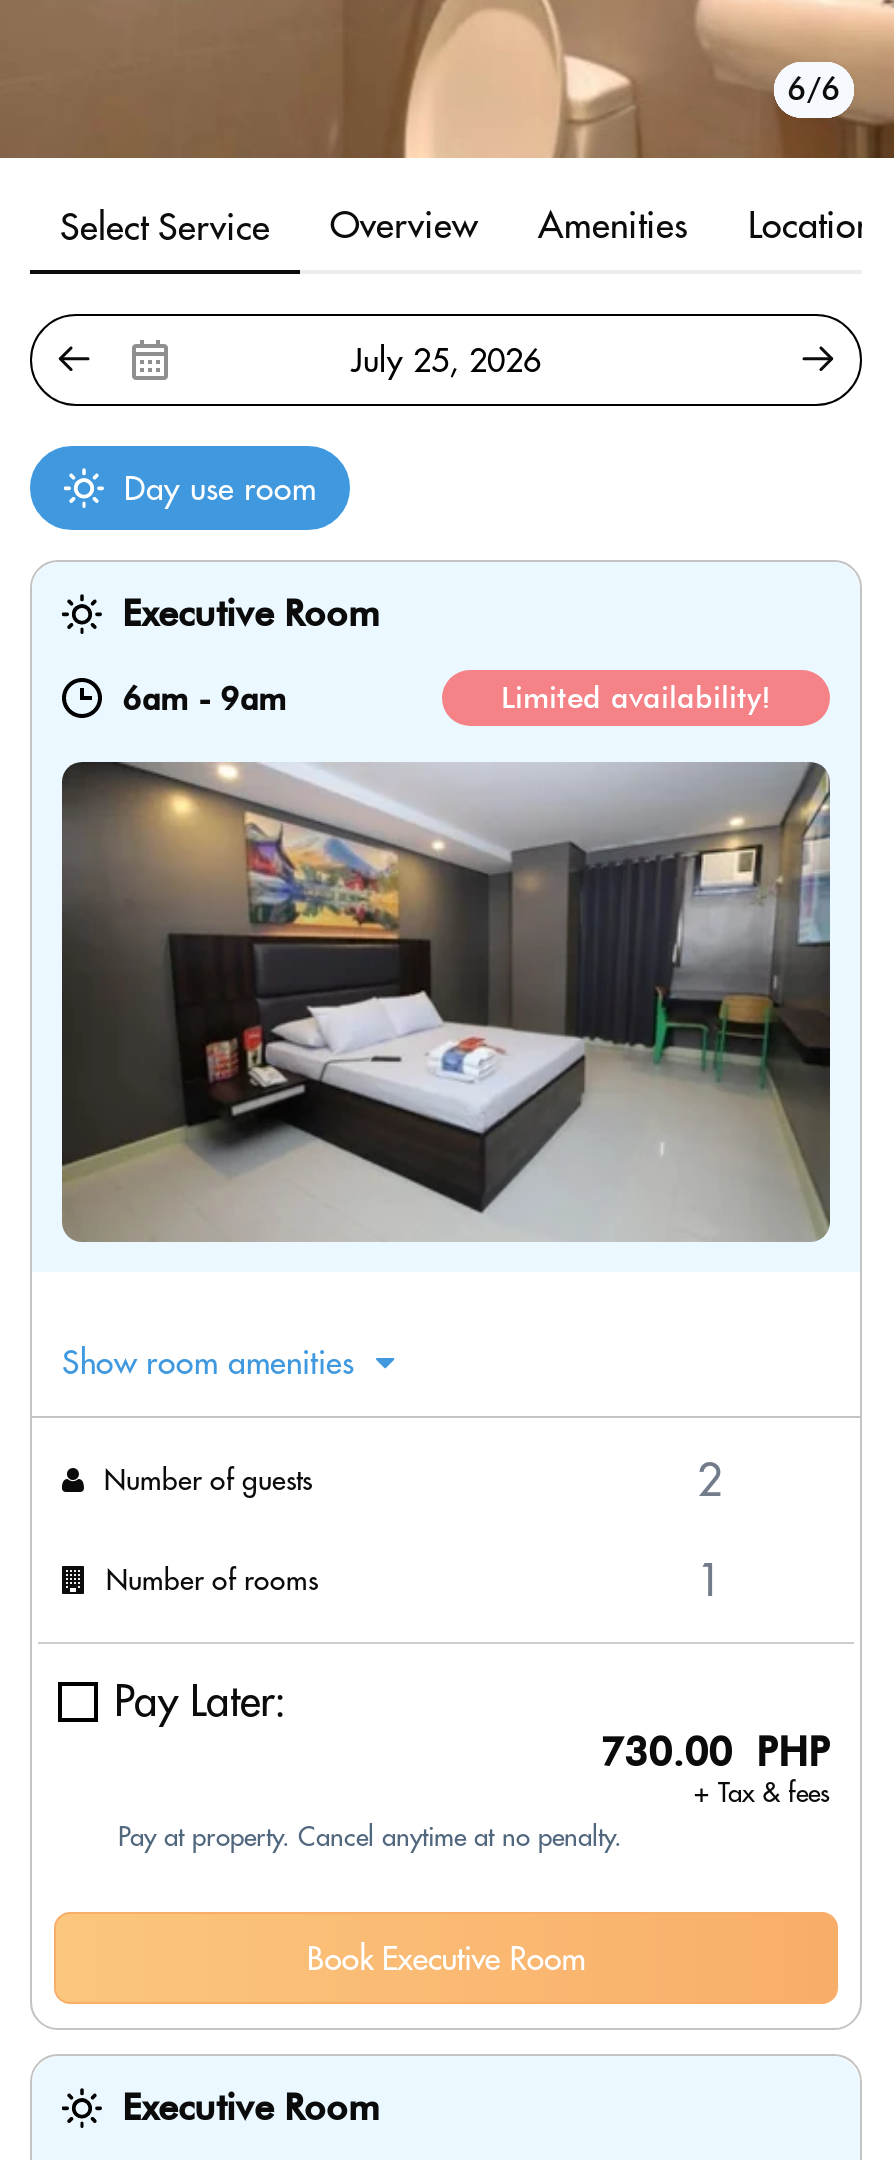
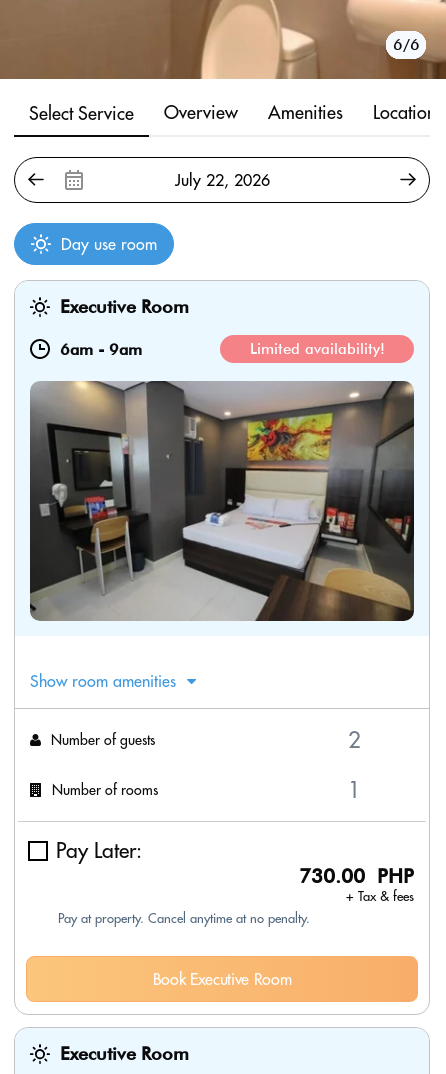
- [image]
+ [image]
